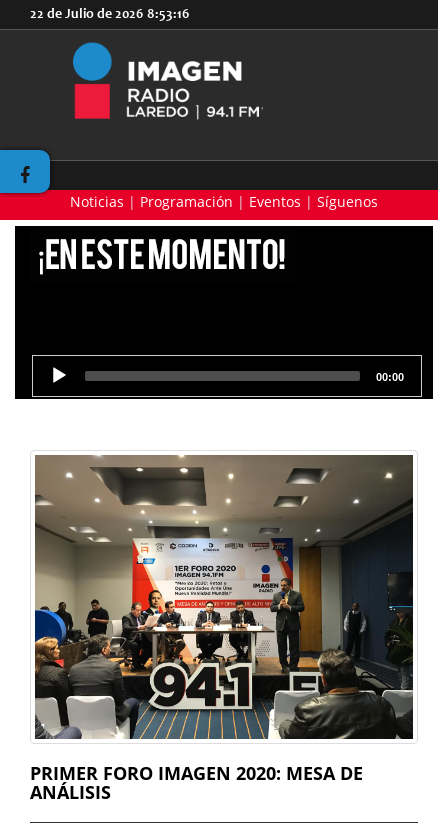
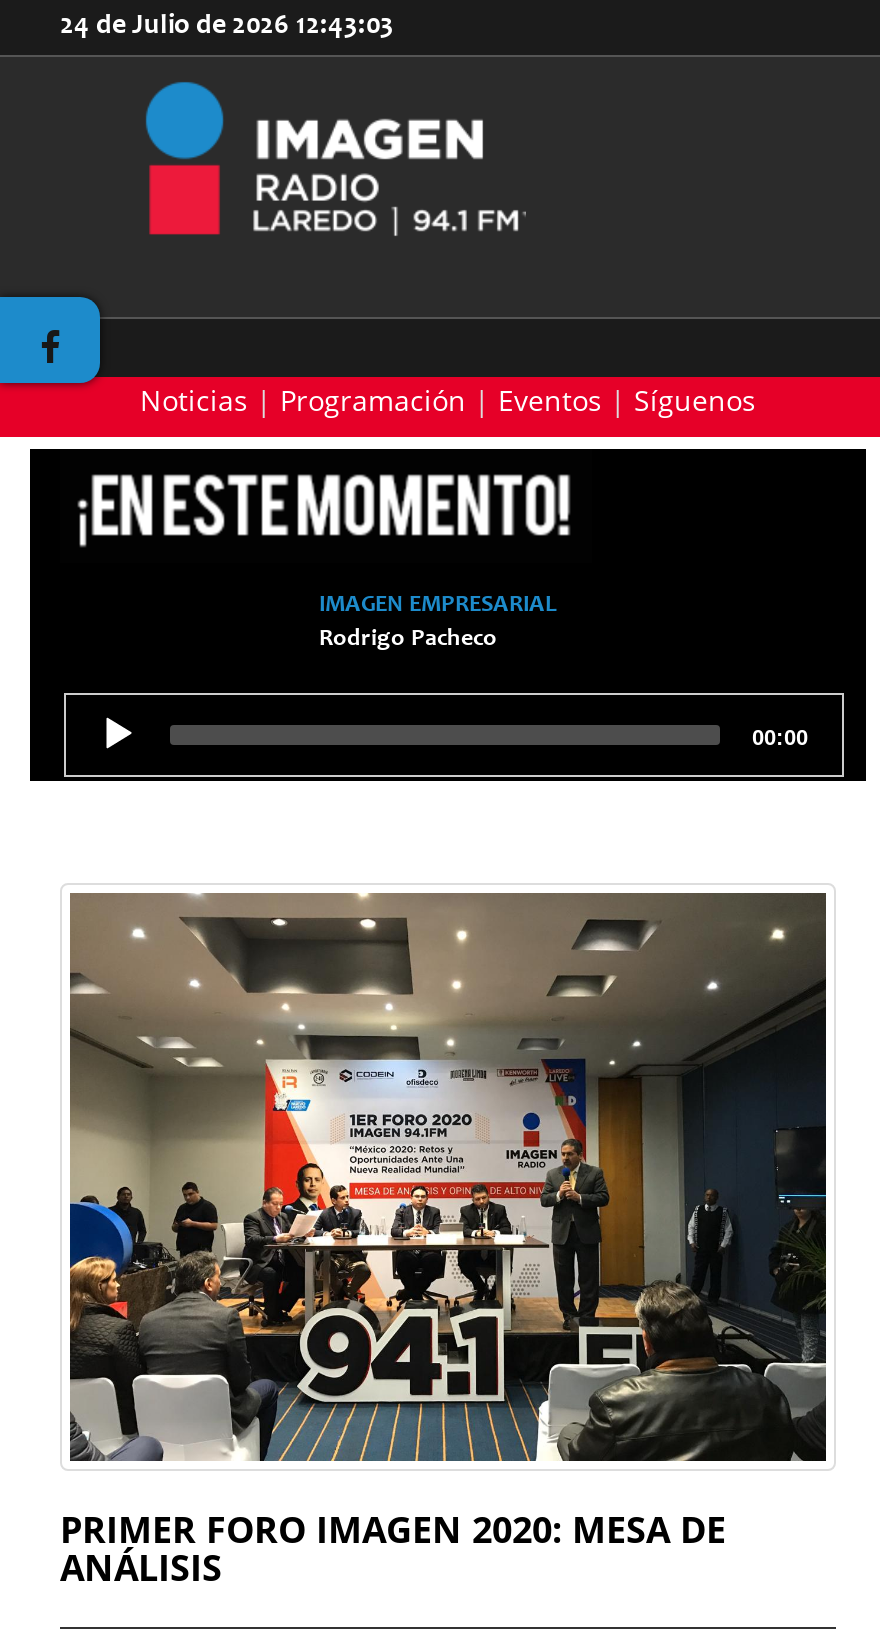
- 22 de Julio de 2026 8:53:16
+ 24 de Julio de 2026 12:43:03

+ IMAGEN EMPRESARIAL
+ Rodrigo Pacheco
